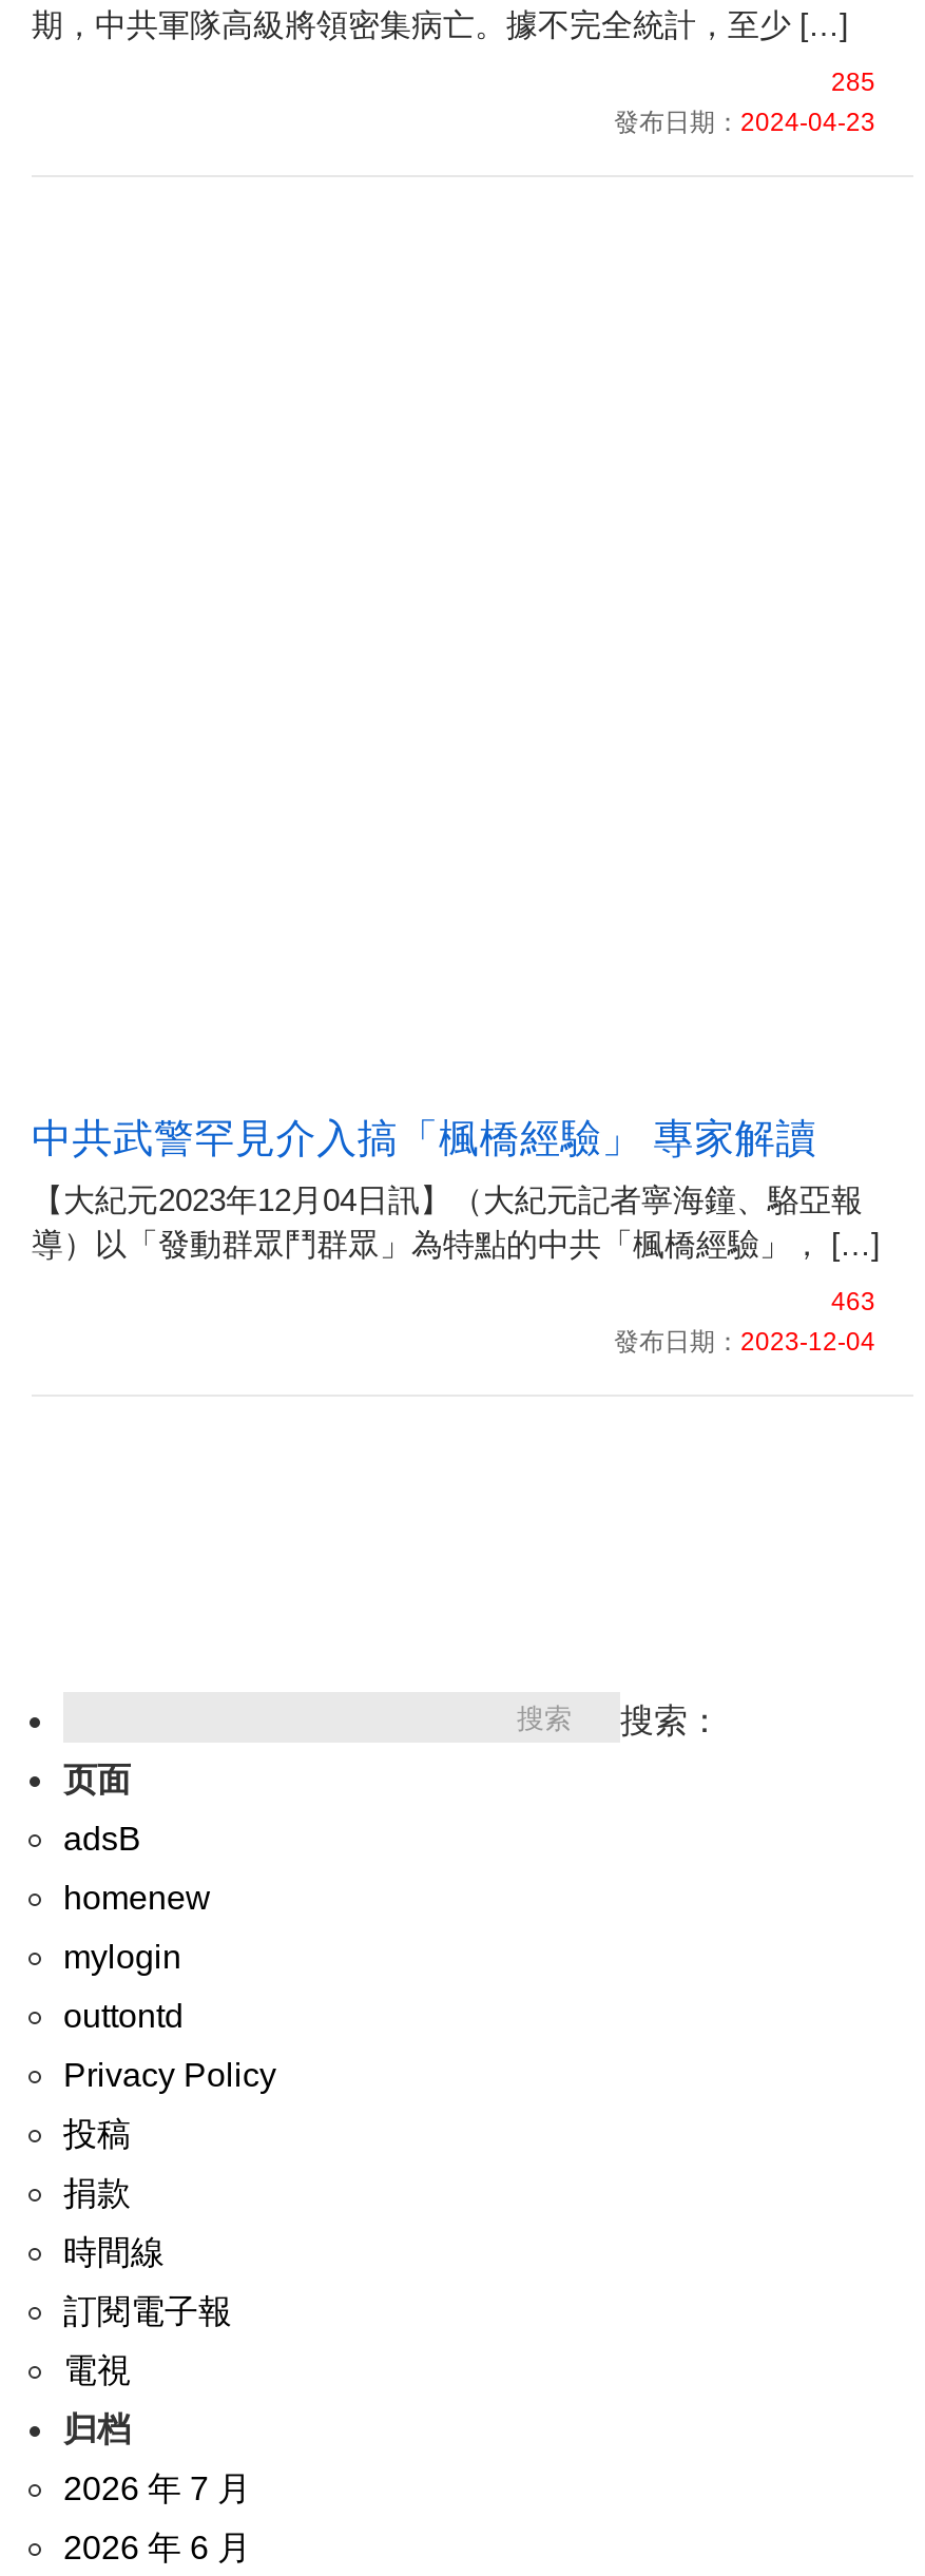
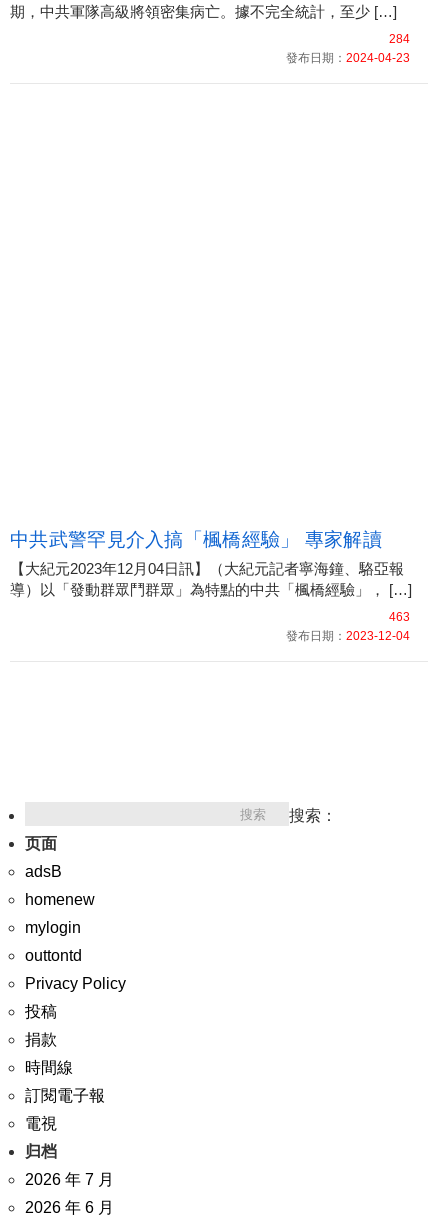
- 285
+ 284
